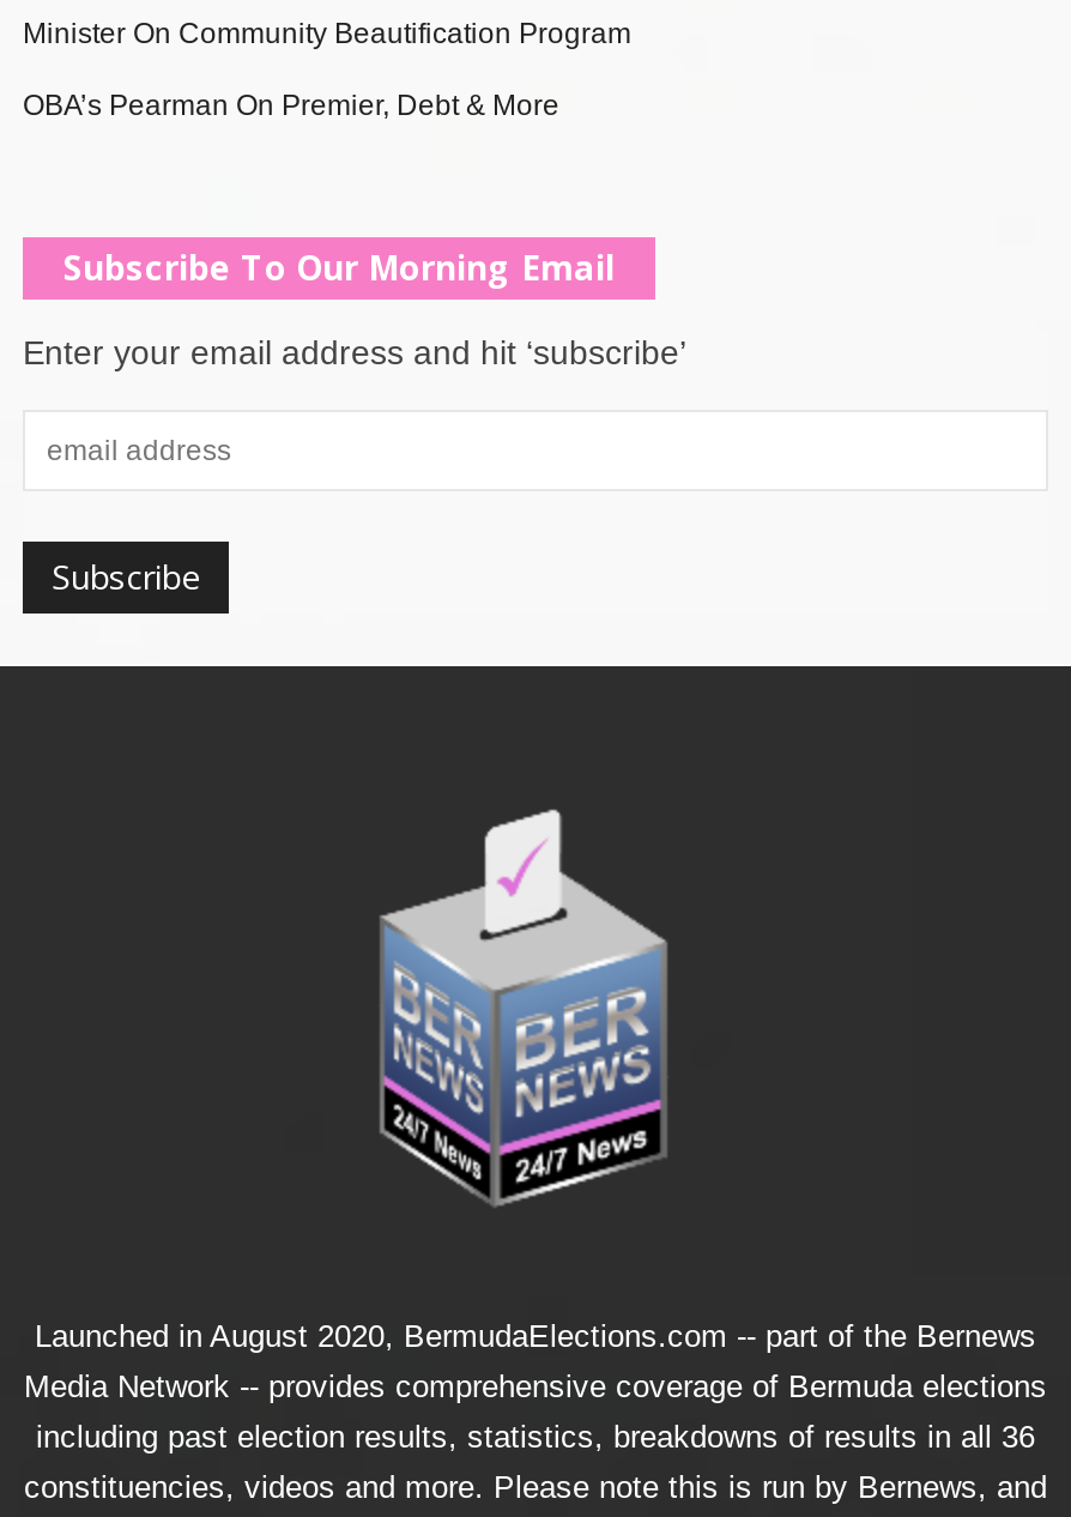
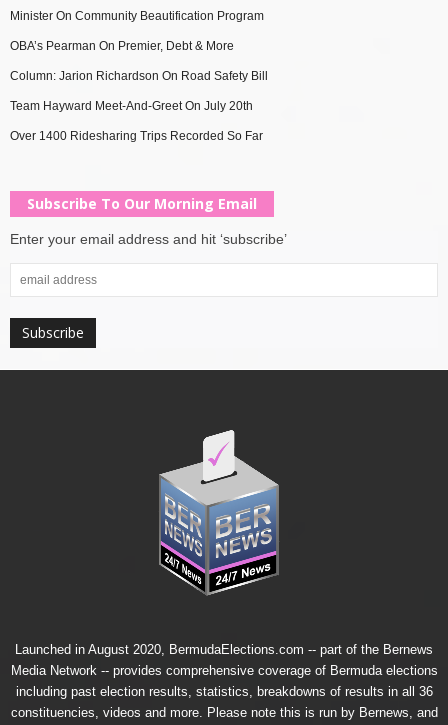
+ Column: Jarion Richardson On Road Safety Bill
+ Team Hayward Meet-And-Greet On July 20th
+ Over 1400 Ridesharing Trips Recorded So Far
